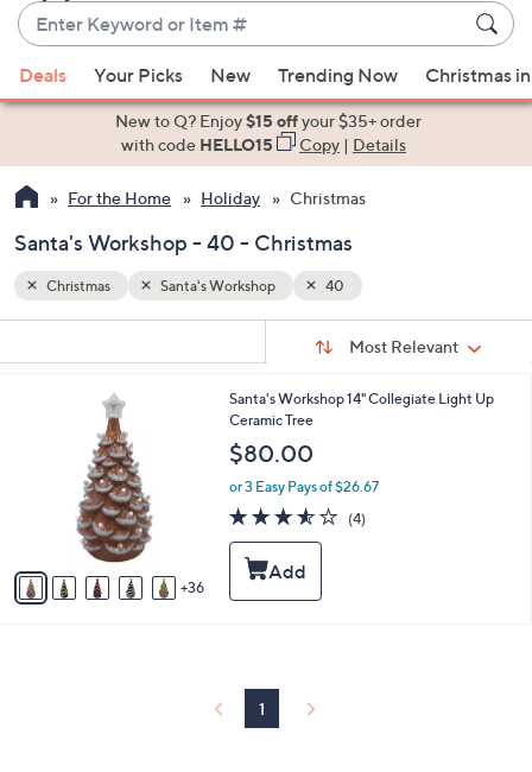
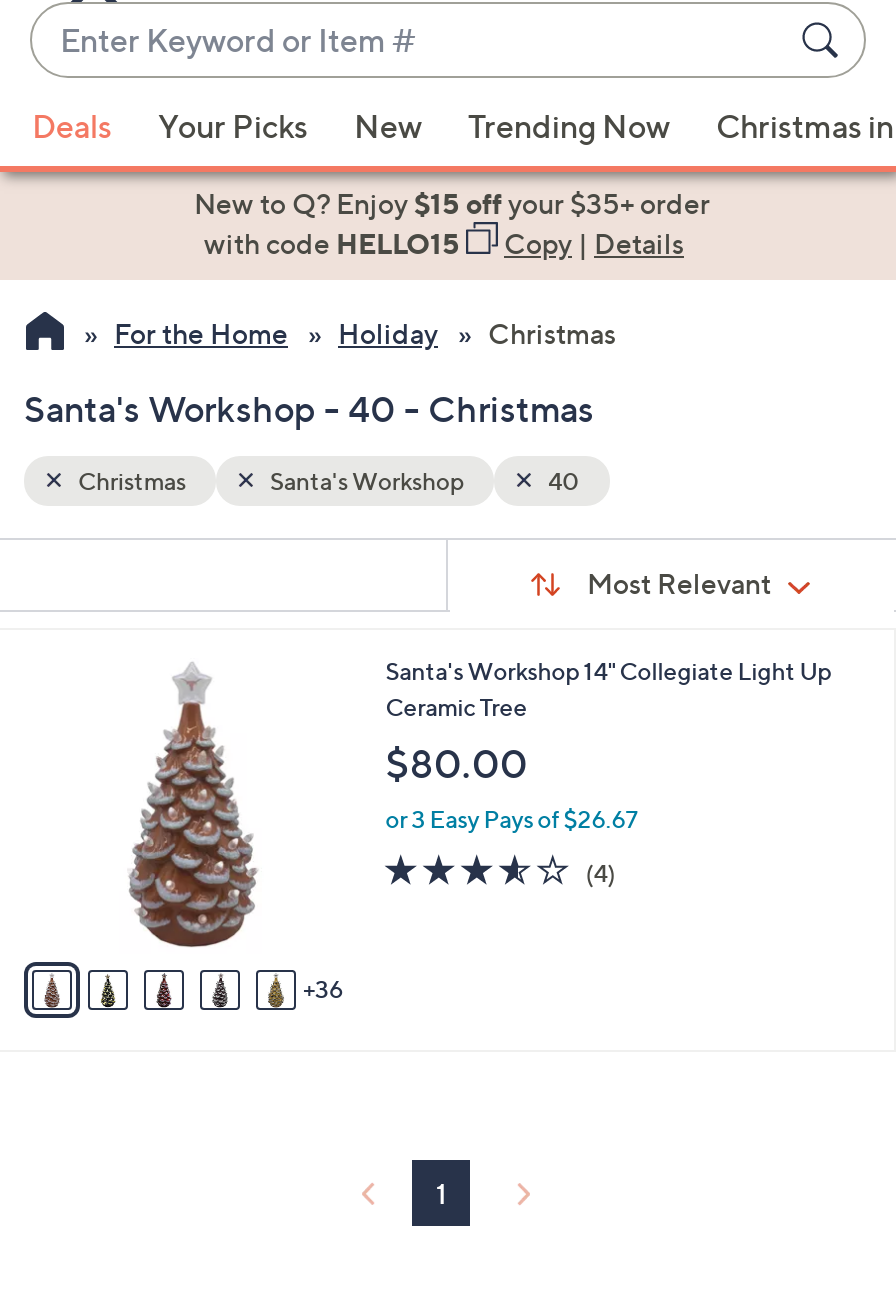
- [image]
